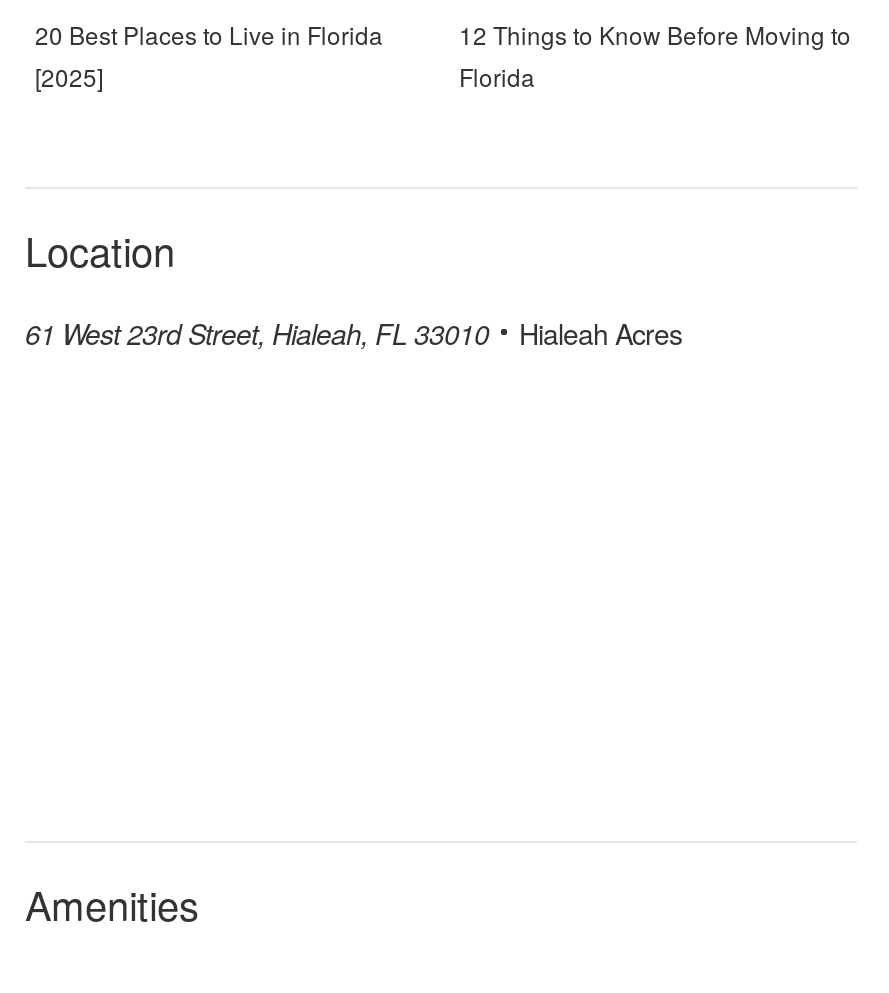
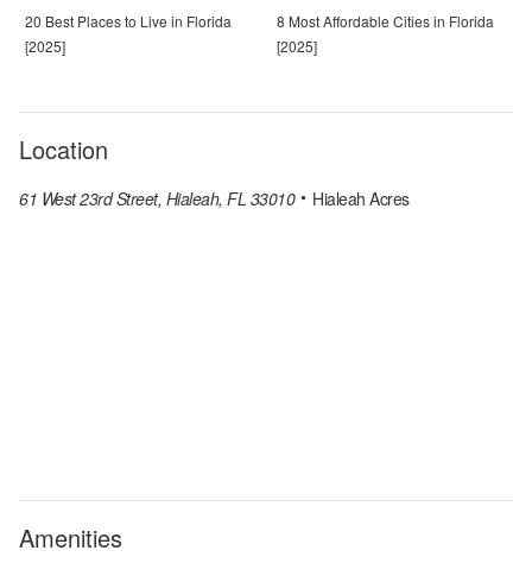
- 12 Things to Know Before Moving to
- Florida
+ 8 Most Affordable Cities in Florida
+ [2025]
